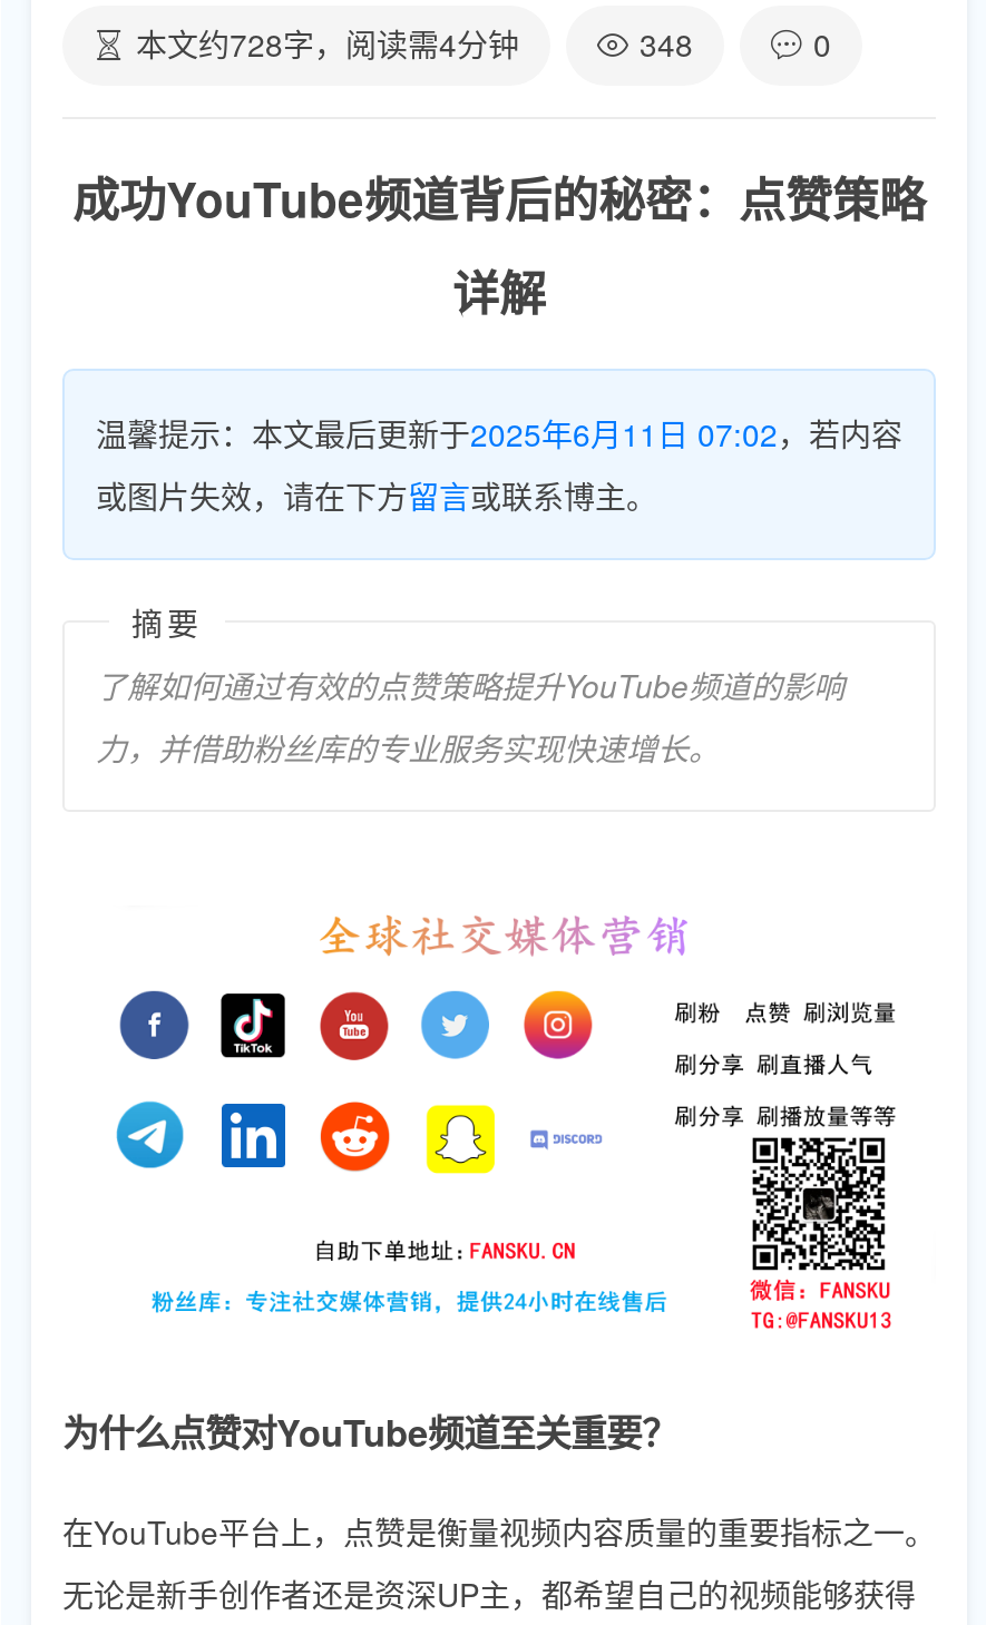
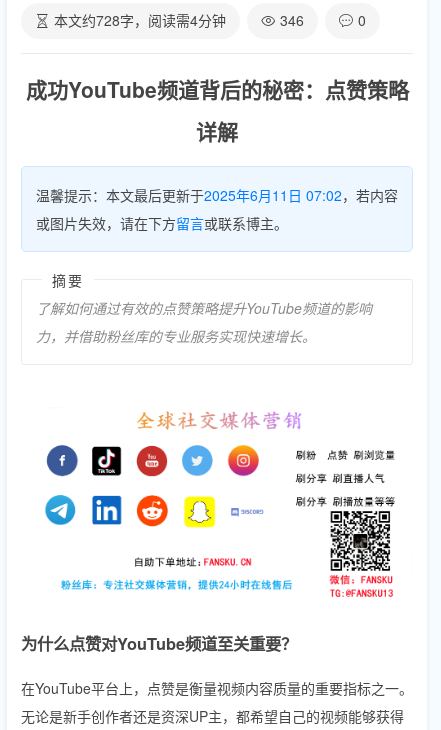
- 348
+ 346
